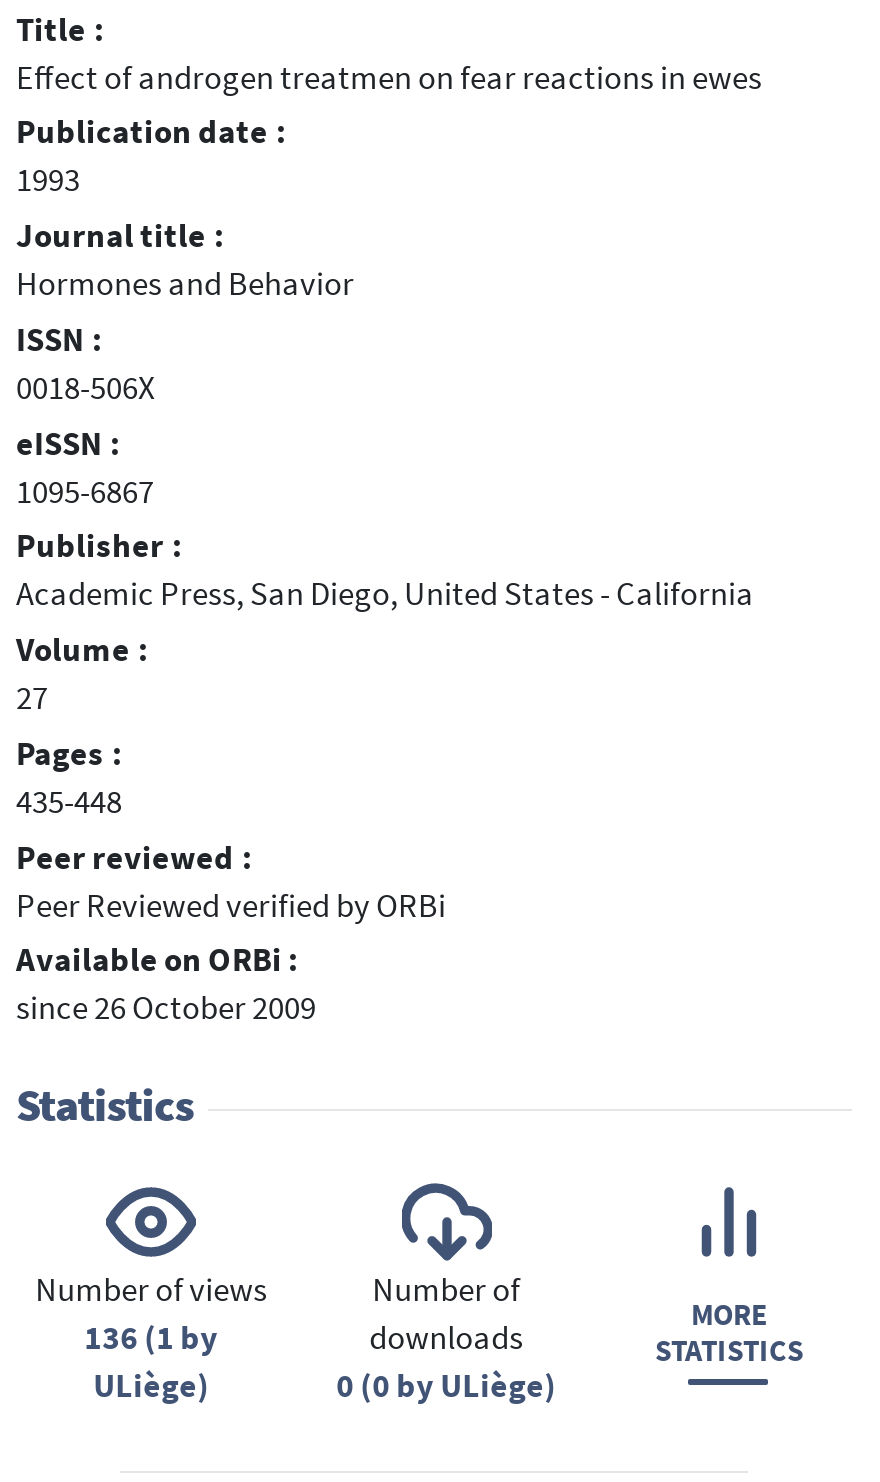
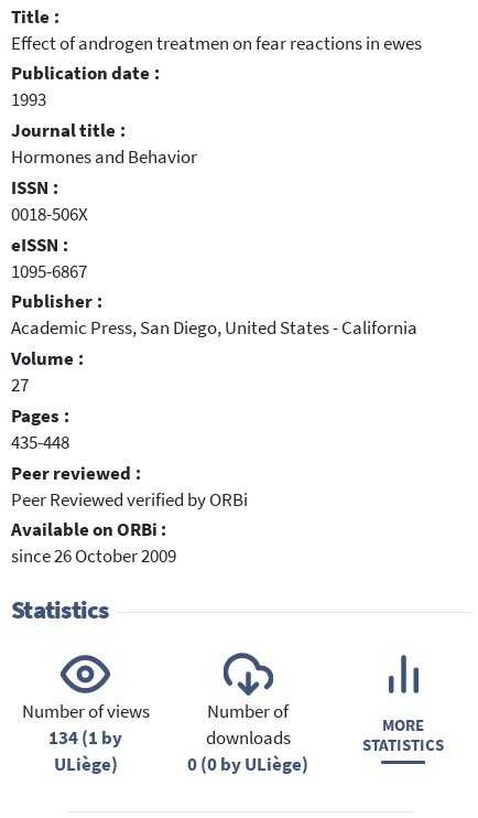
- 136 (1 by
+ 134 (1 by
